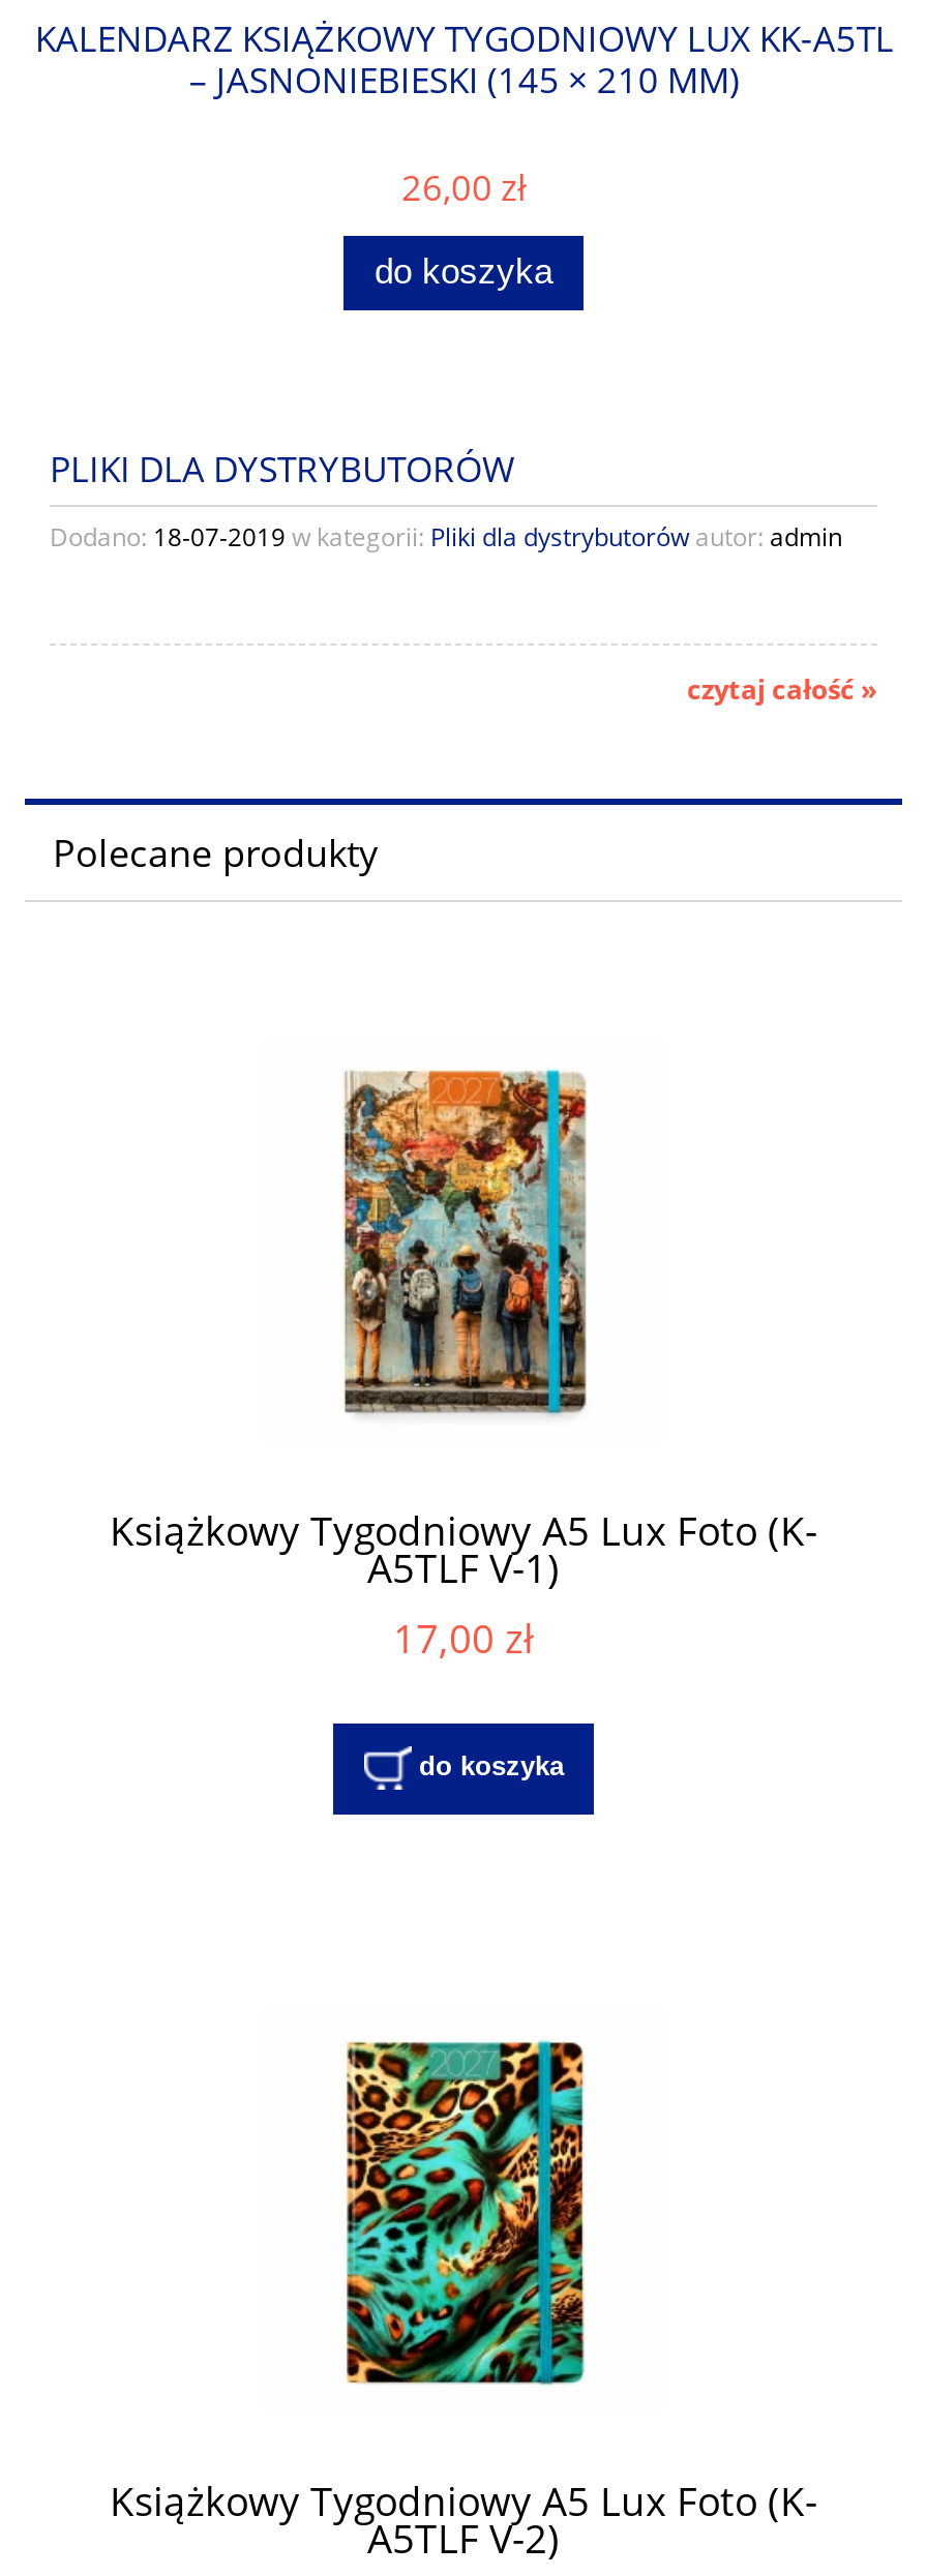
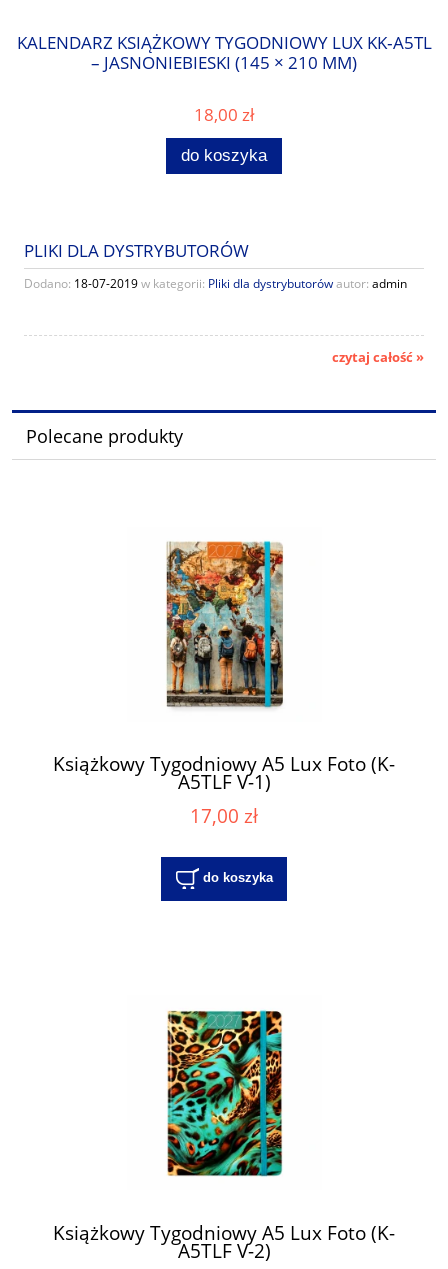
- 26,00 zł
+ 18,00 zł
